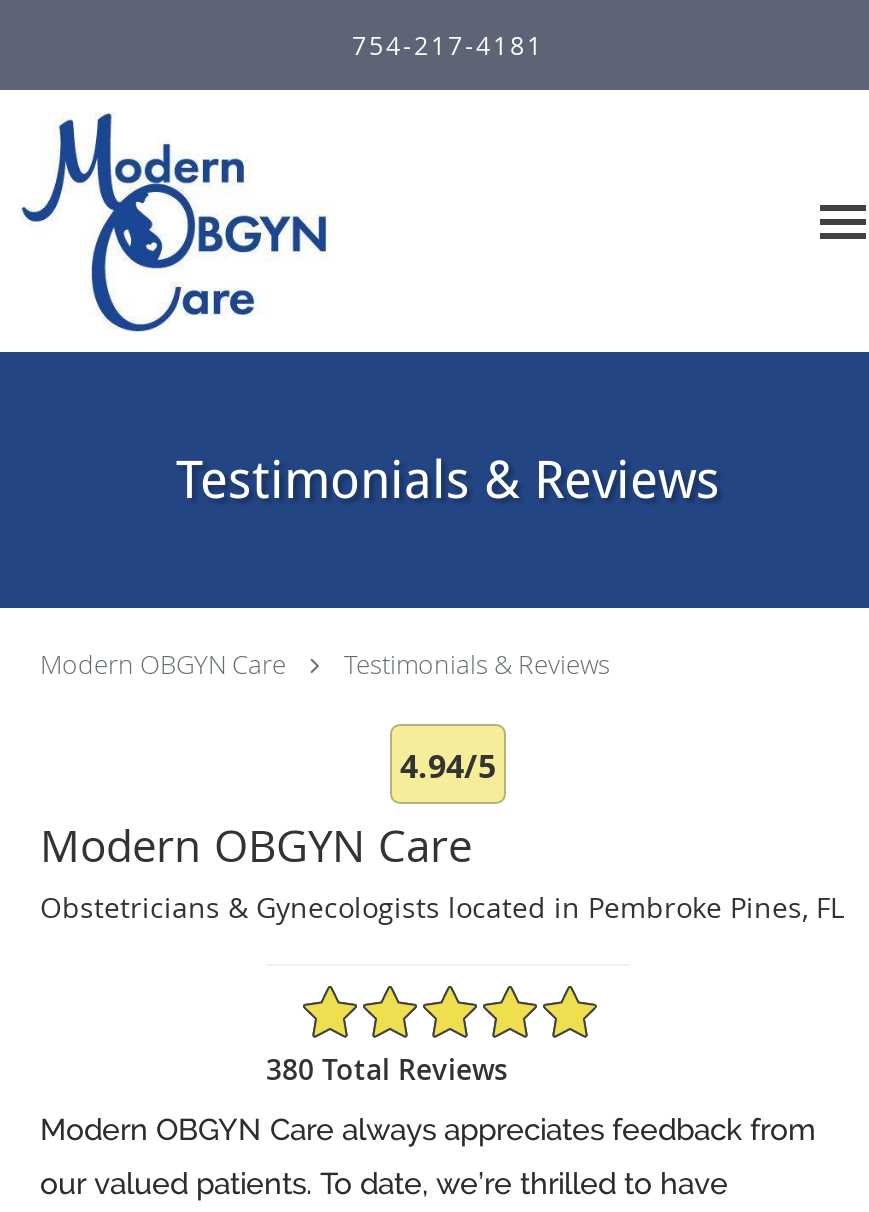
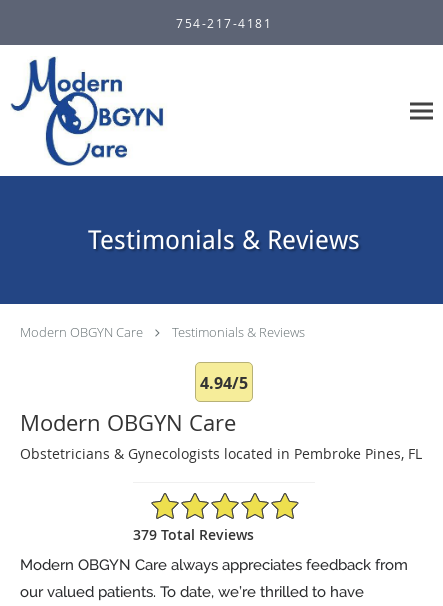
- 380 Total Reviews
+ 379 Total Reviews
